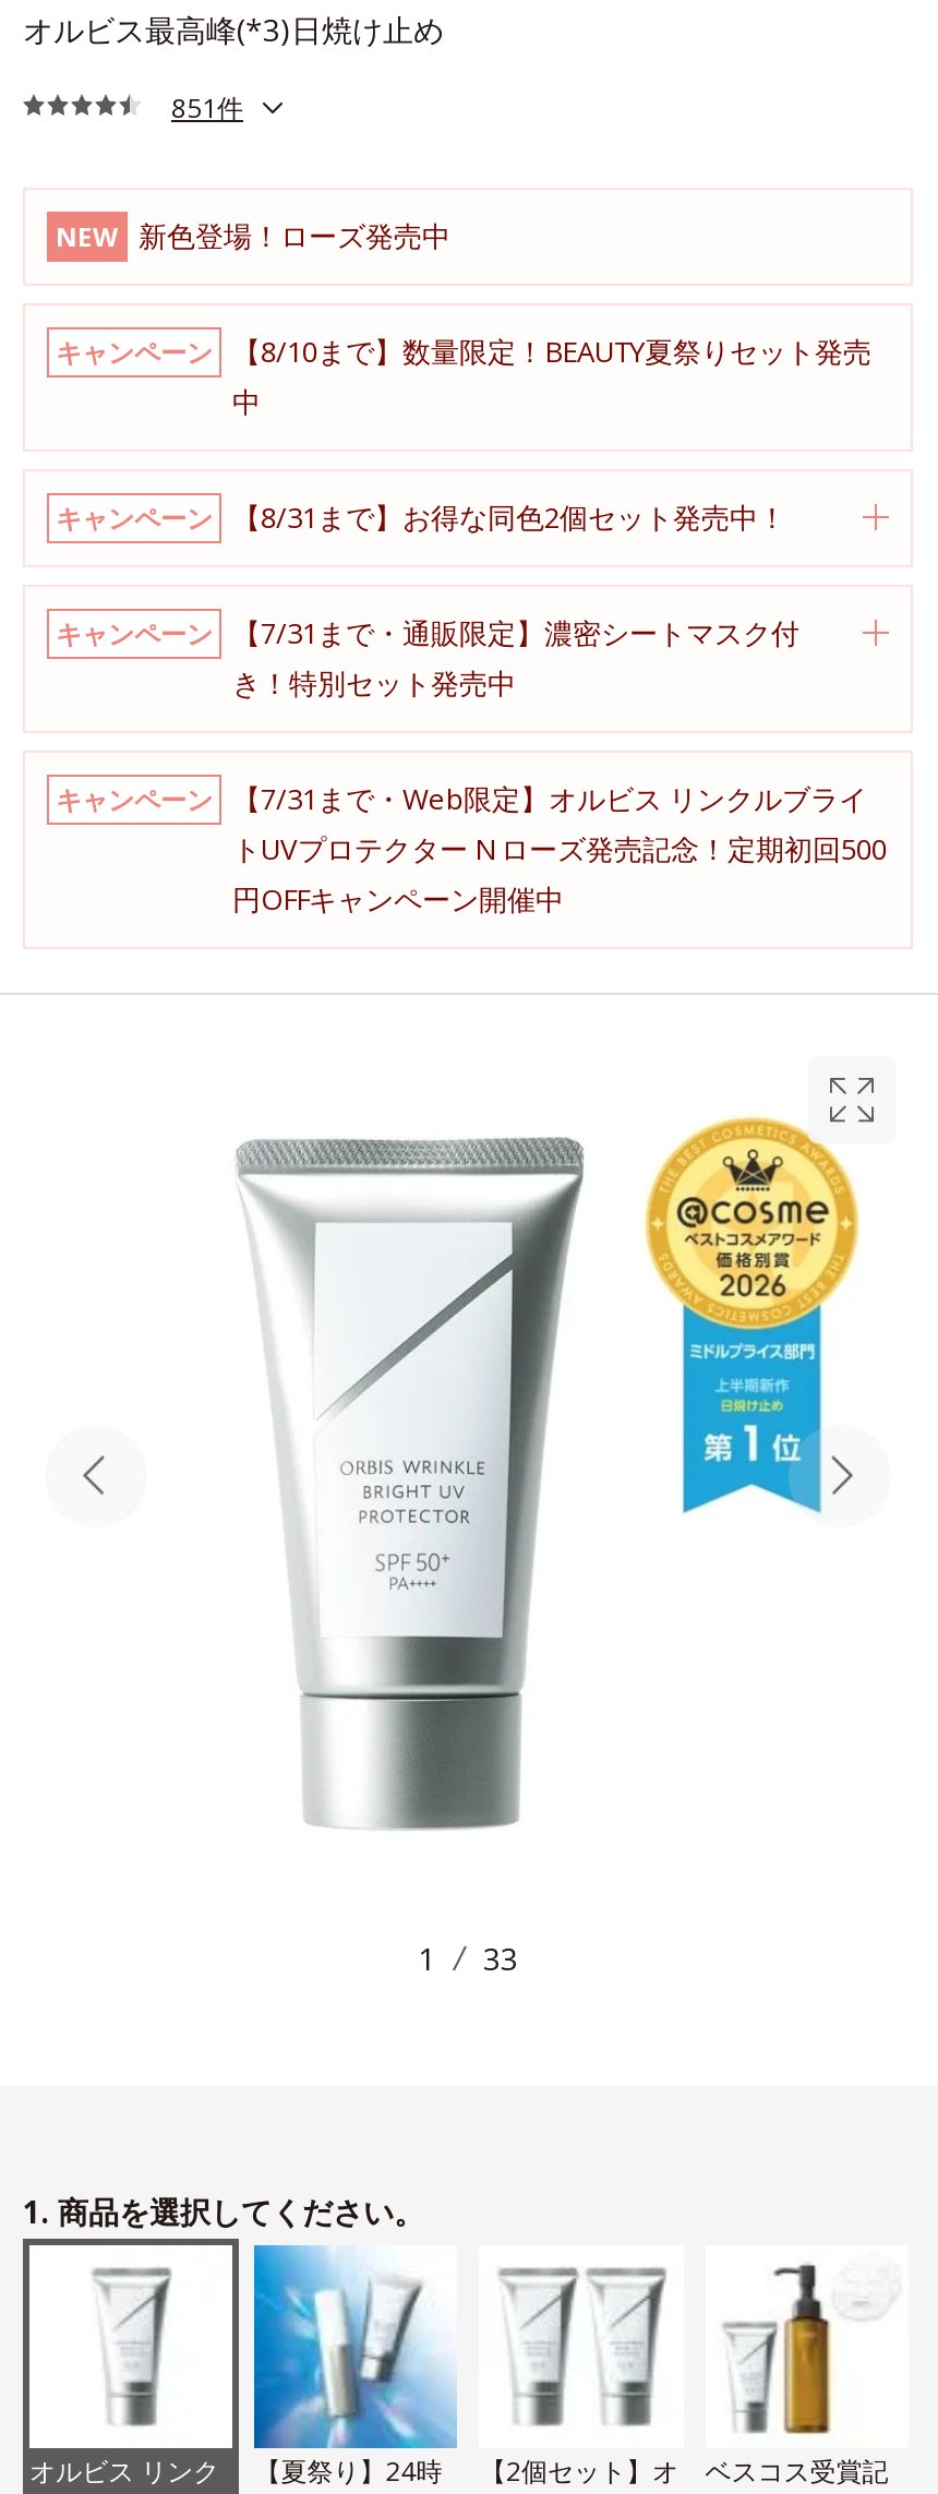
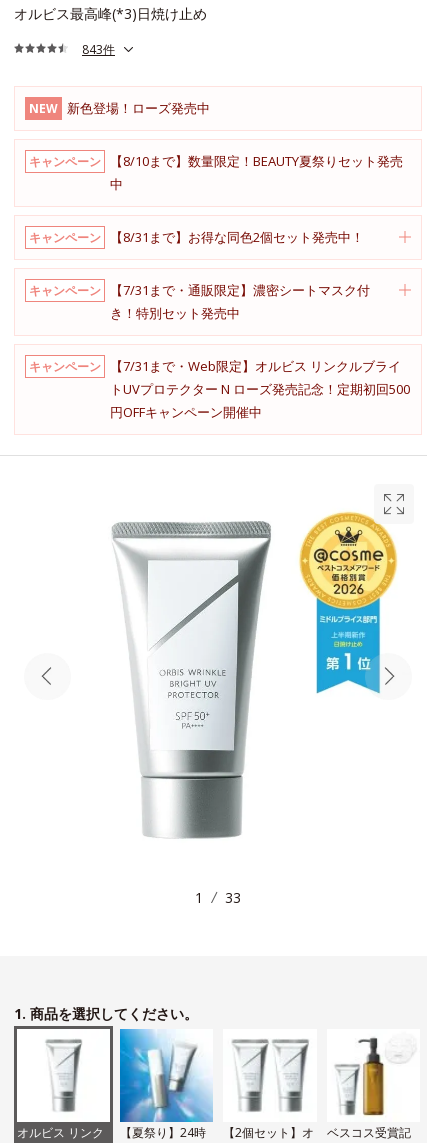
- 851件
+ 843件
